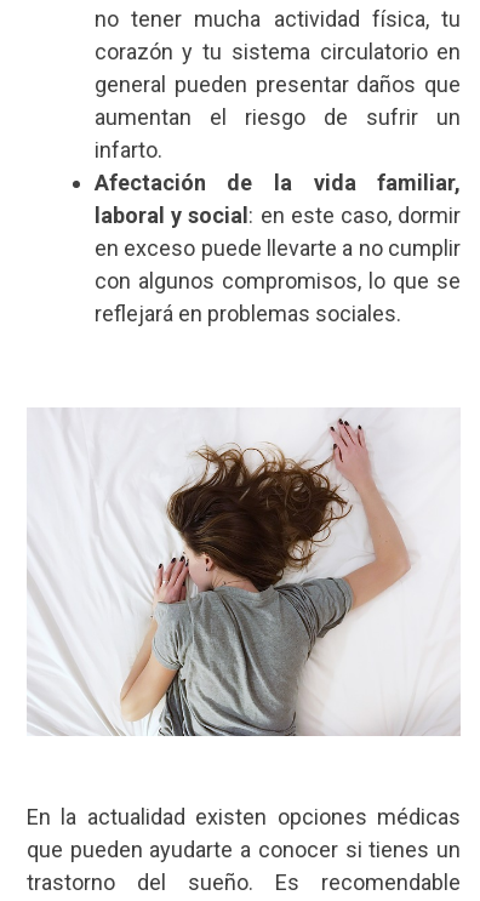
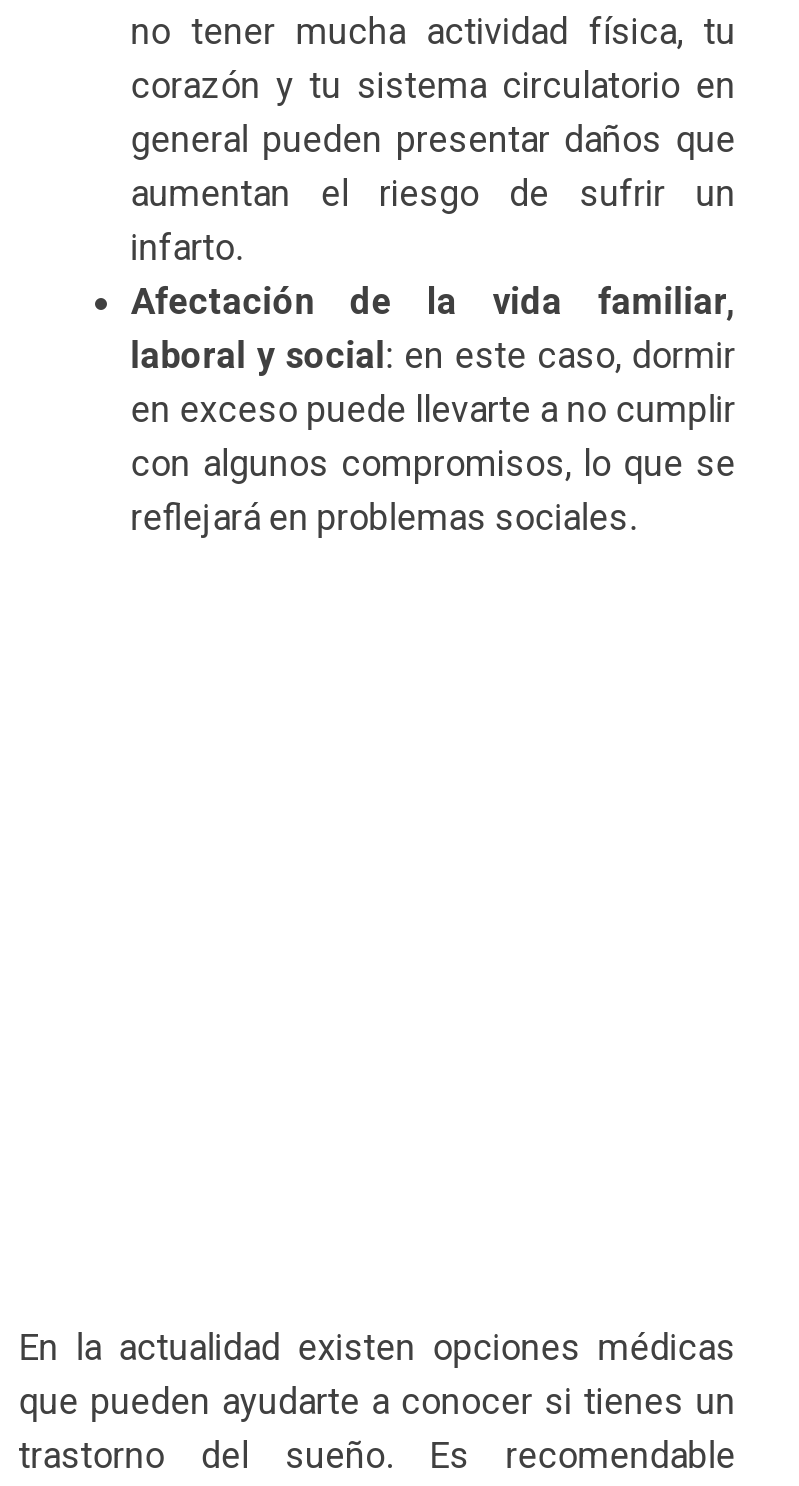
- [image]
